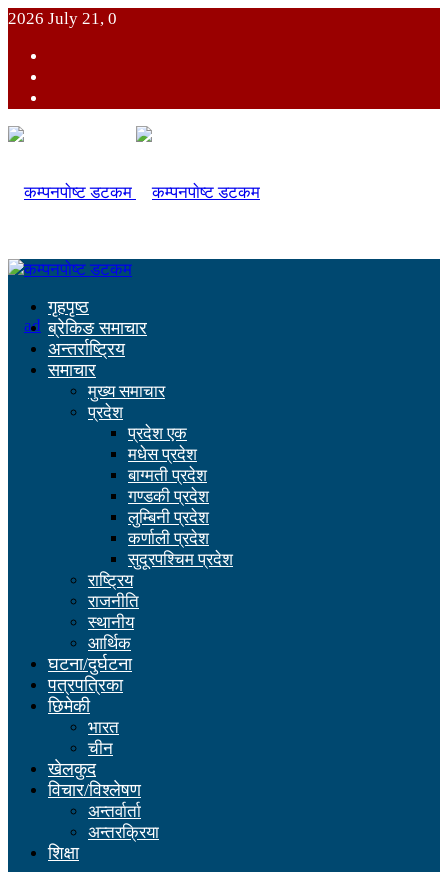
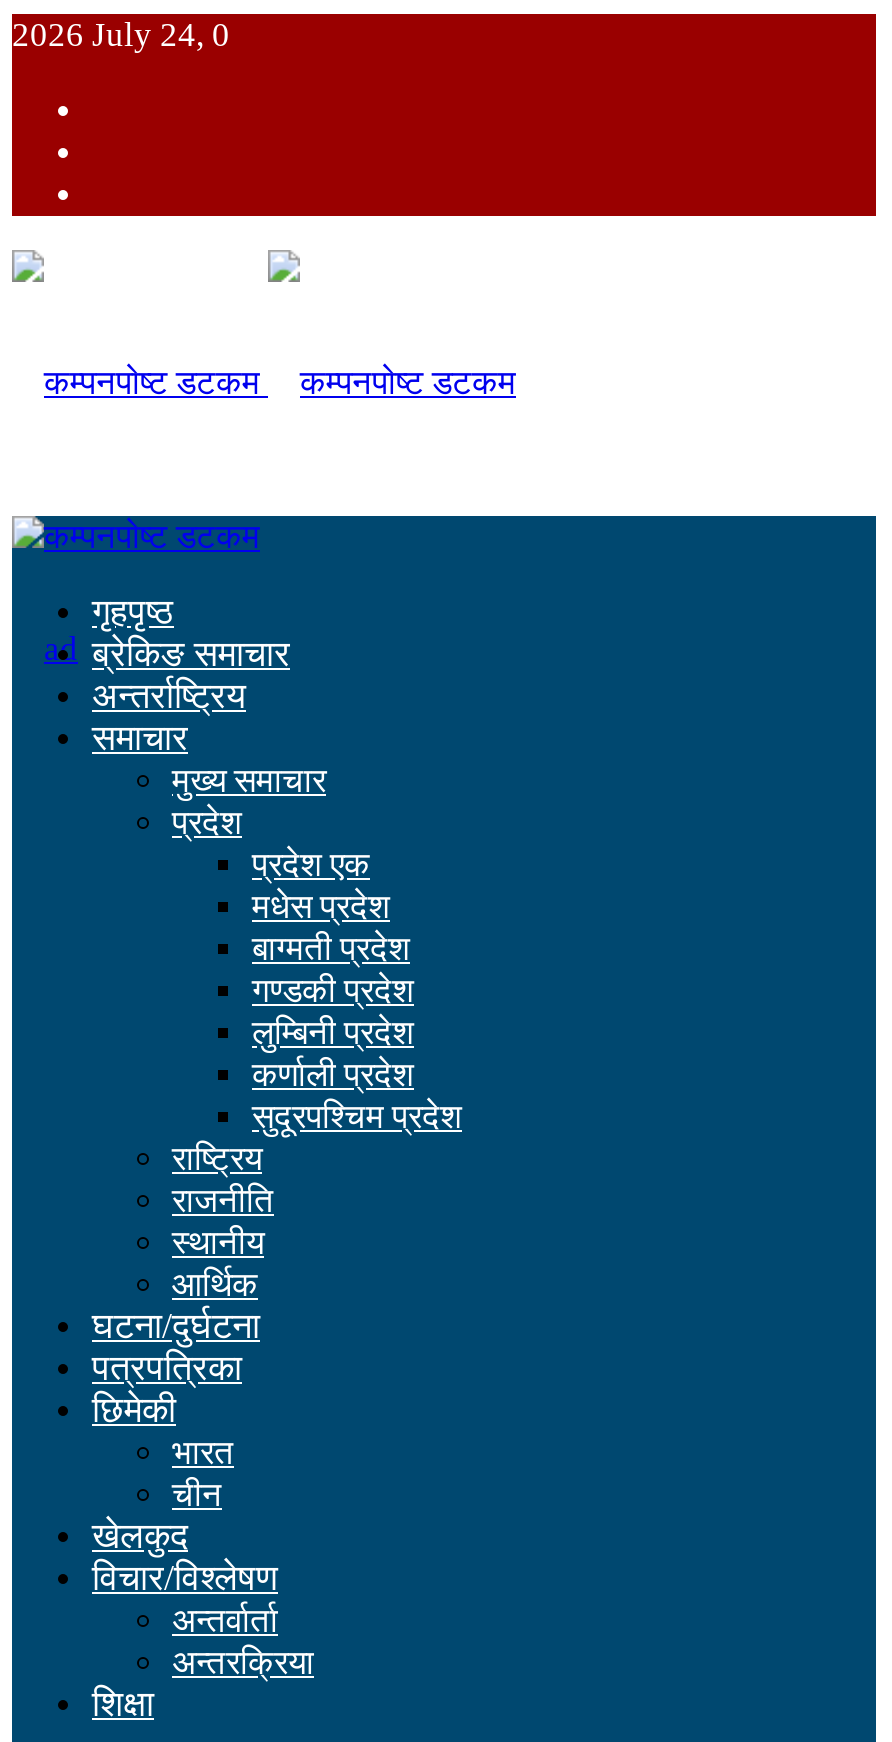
- 2026 July 21, 0
+ 2026 July 24, 0
